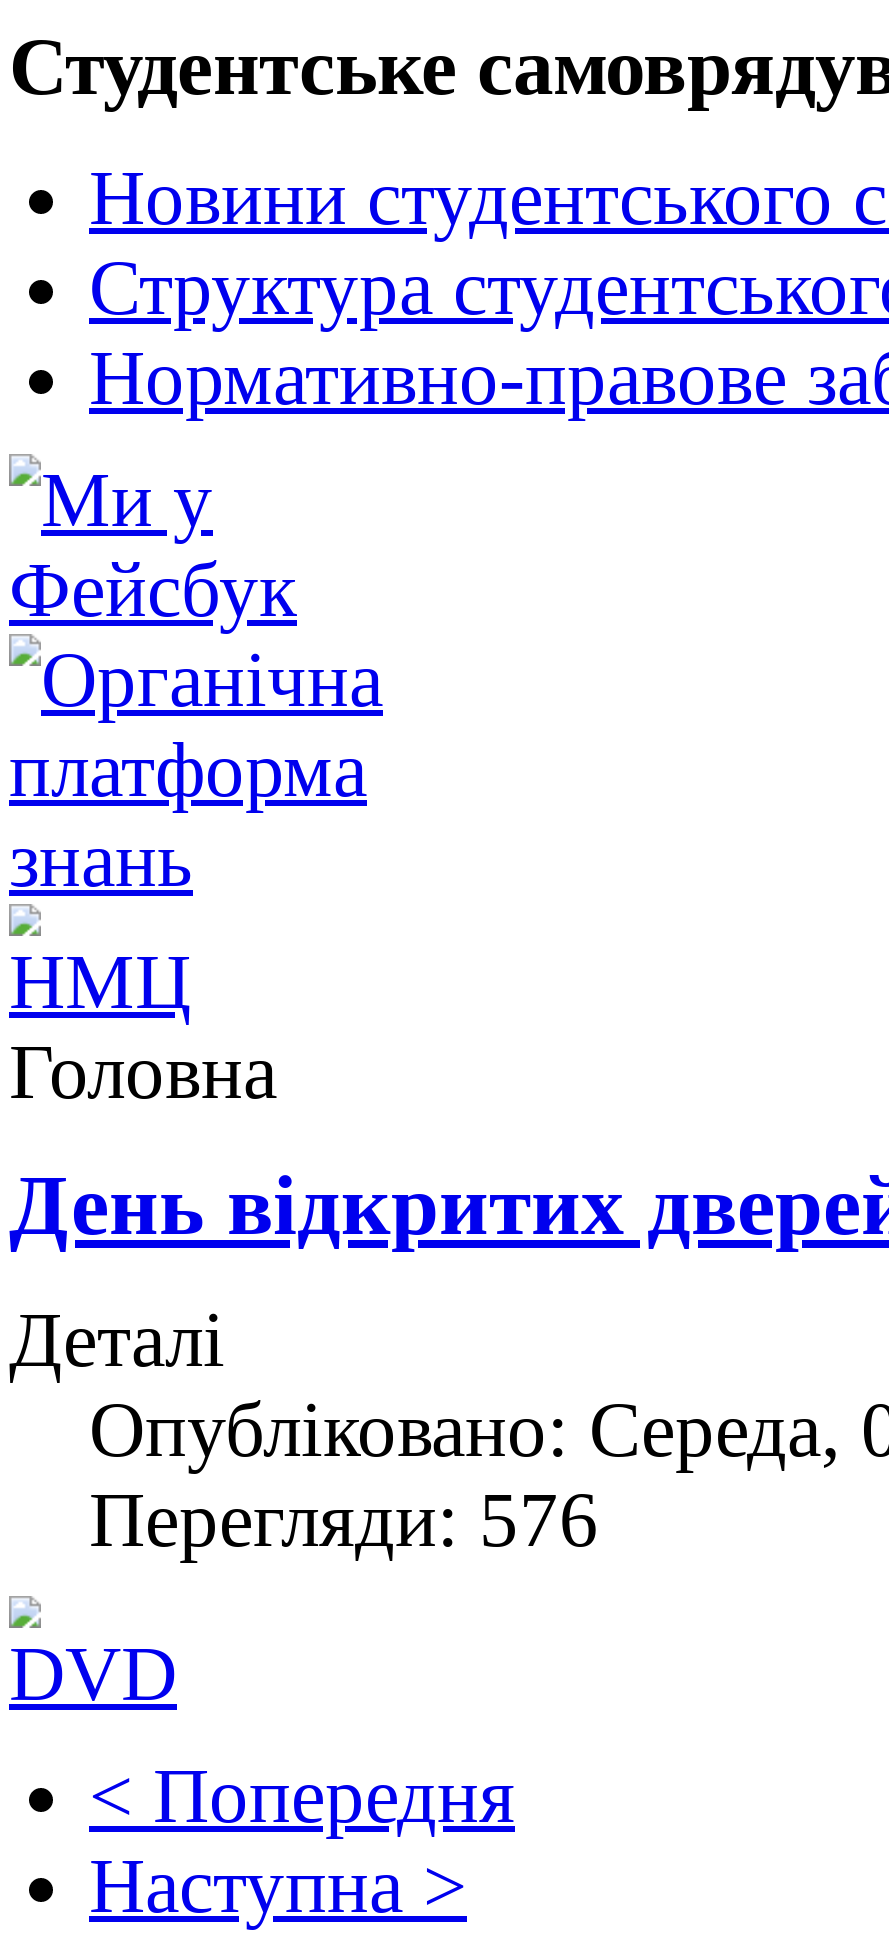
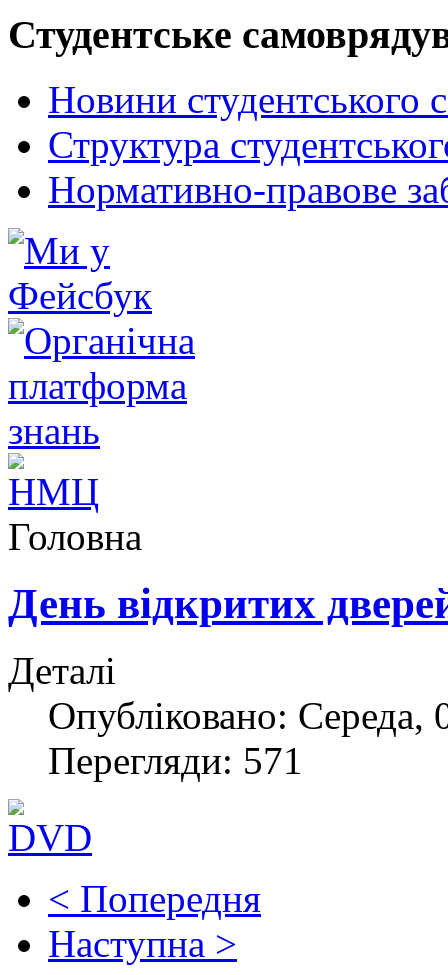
- Перегляди: 576
+ Перегляди: 571
